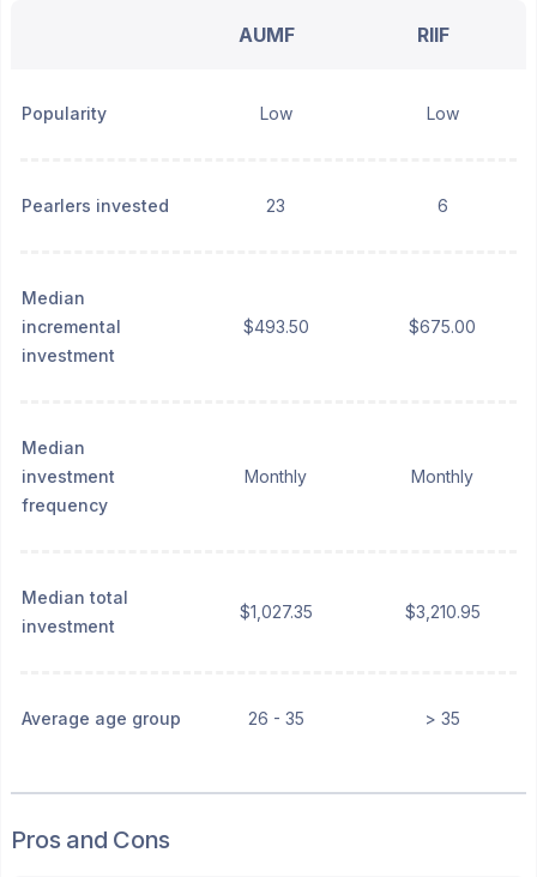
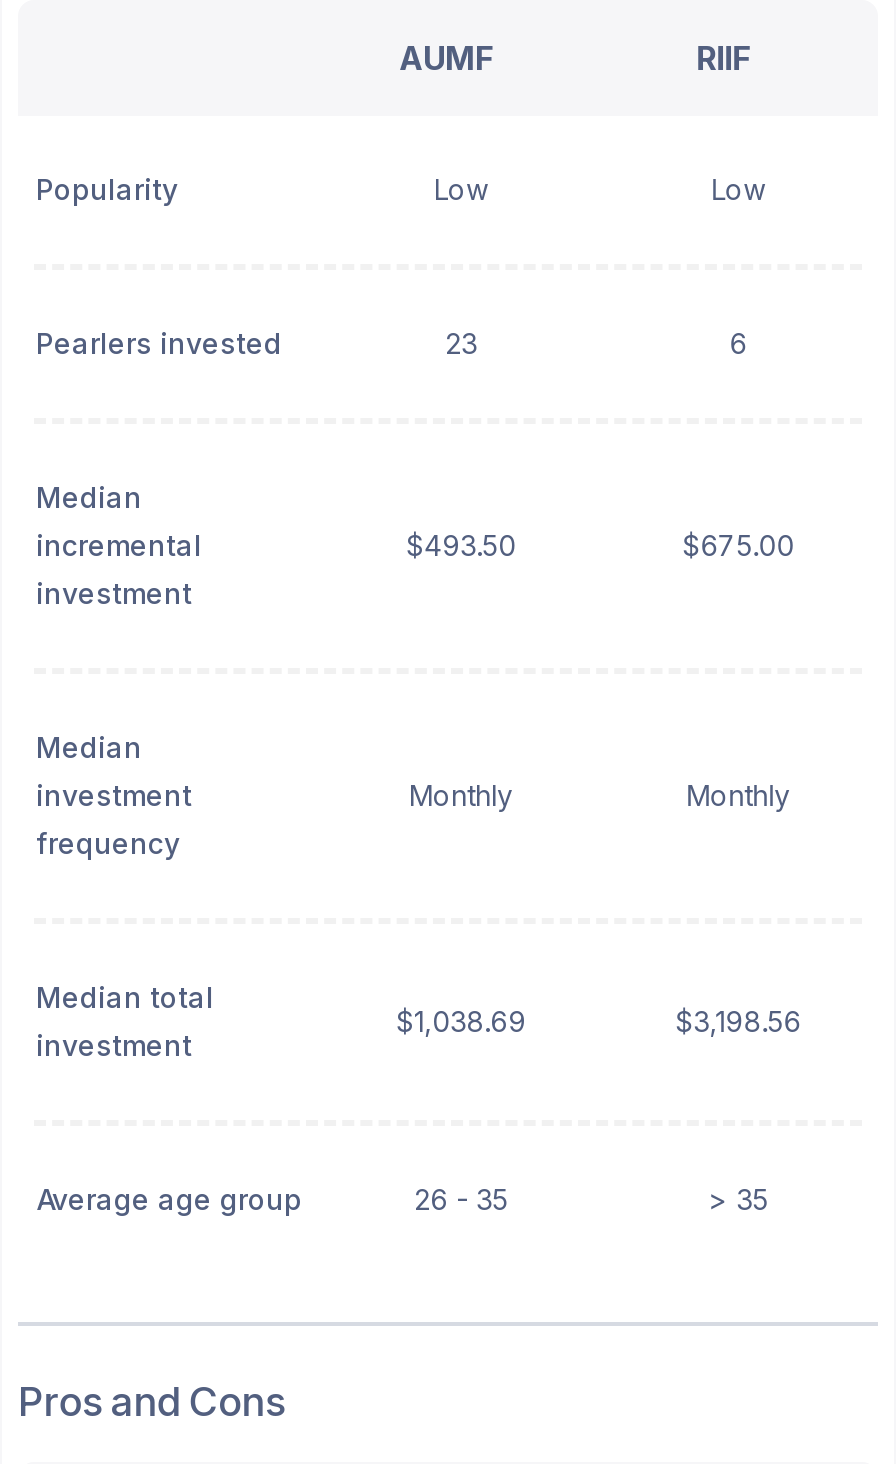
- $1,027.35
+ $1,038.69

- $3,210.95
+ $3,198.56
